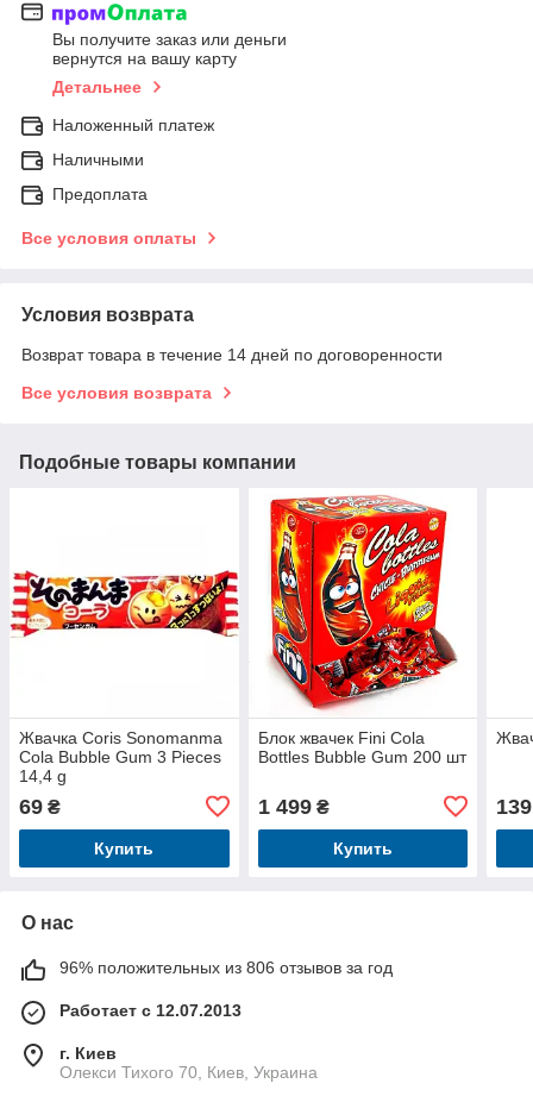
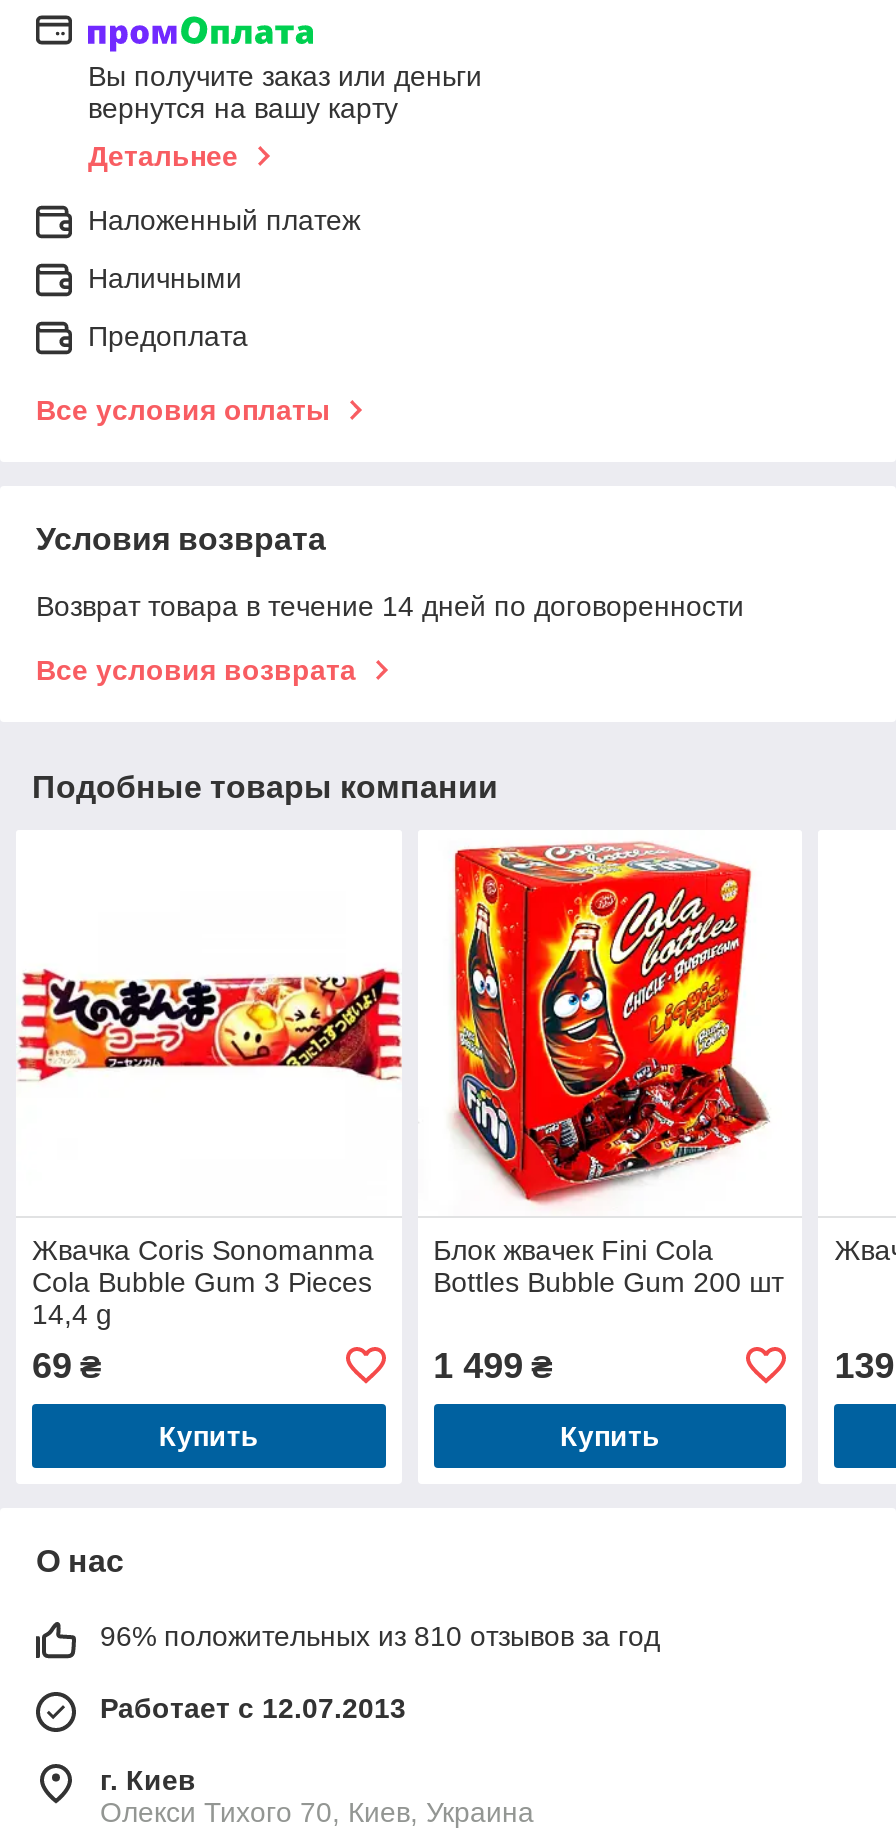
- 96% положительных из 806 отзывов за год
+ 96% положительных из 810 отзывов за год
